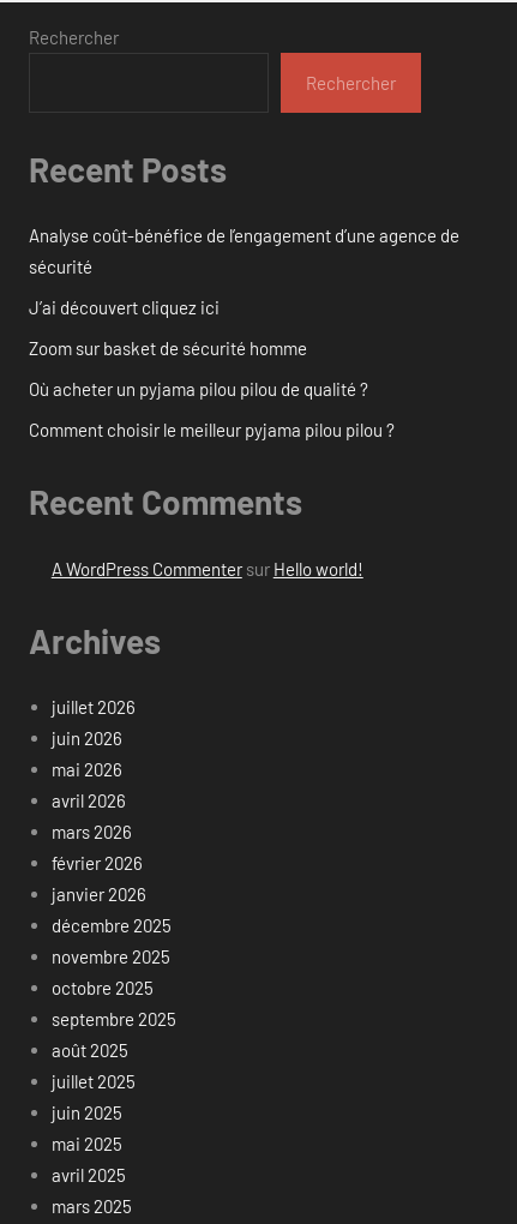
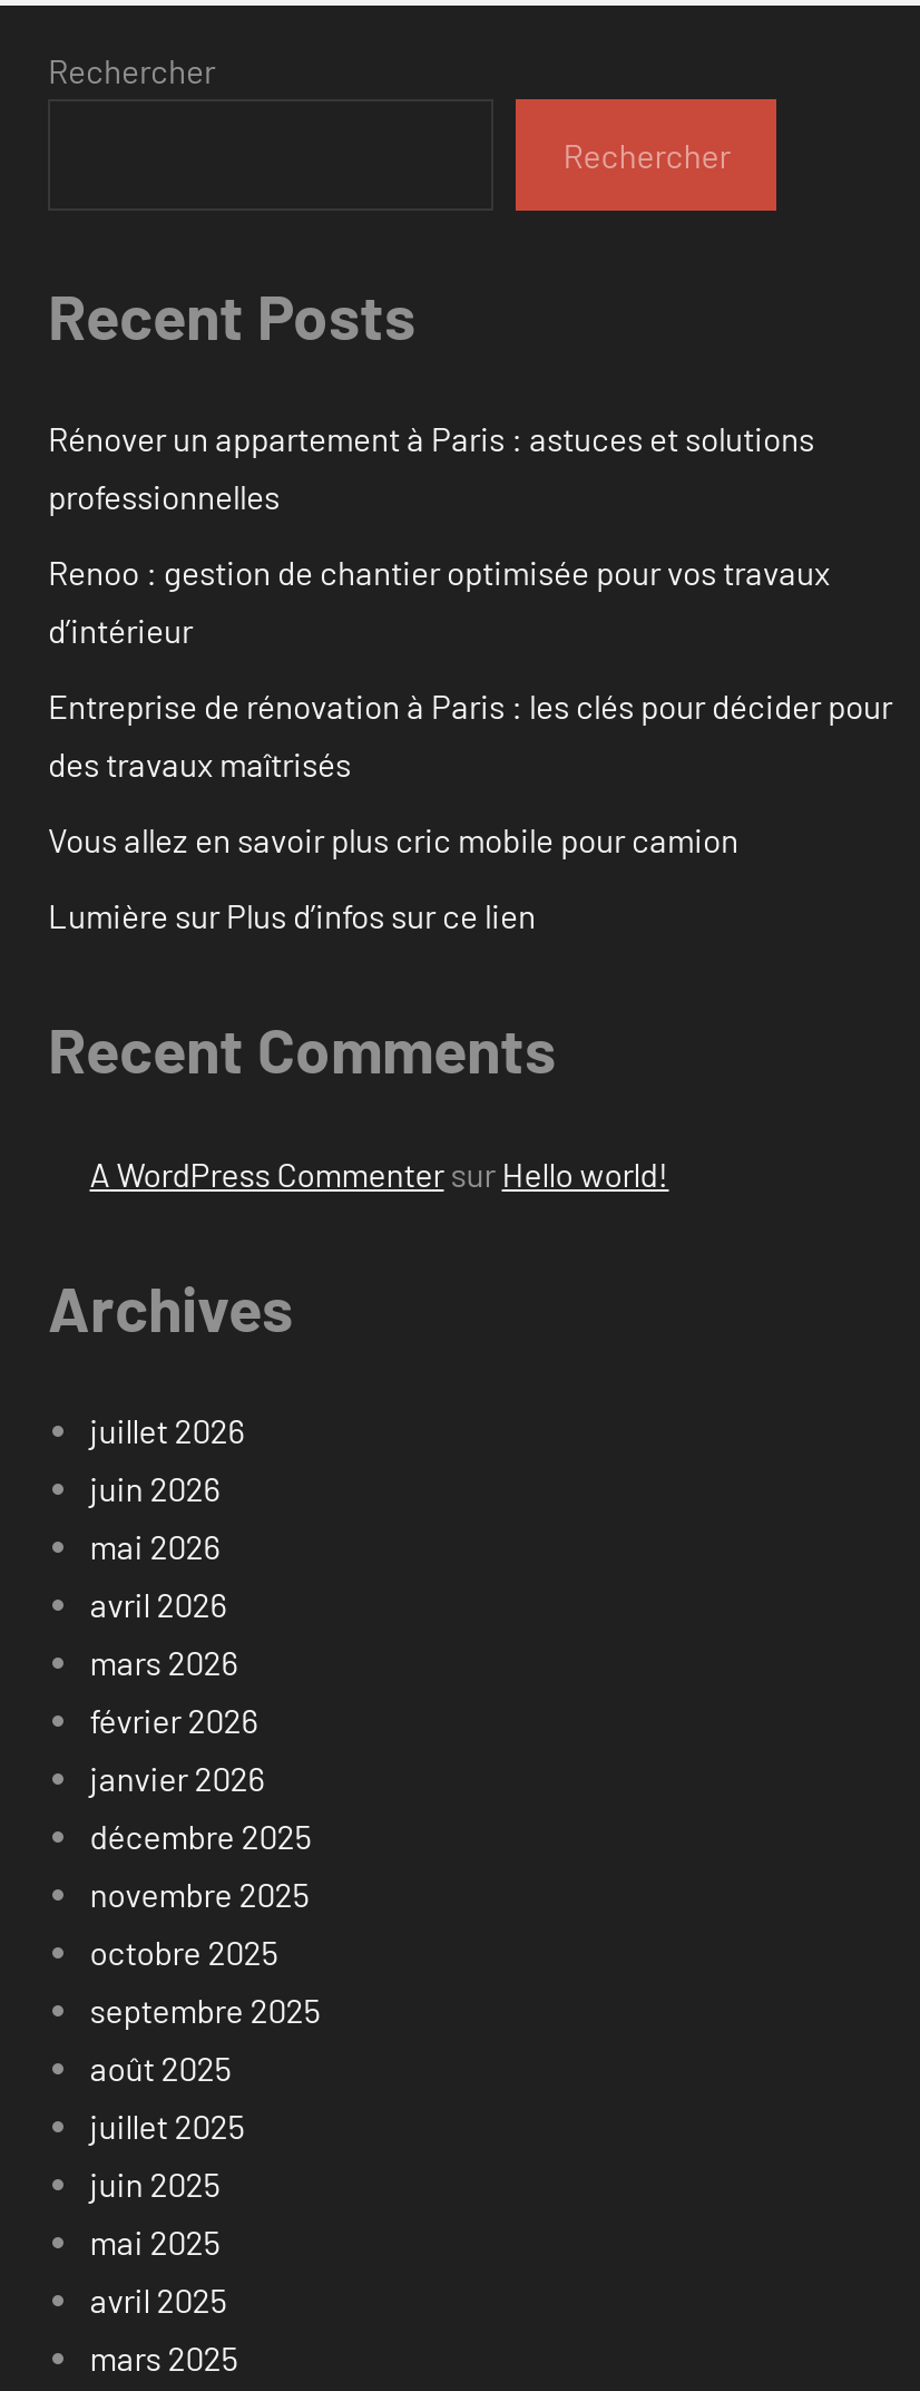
- Analyse coût-bénéfice de l’engagement d’une agence de
- sécurité
+ Rénover un appartement à Paris : astuces et solutions
+ professionnelles

- J’ai découvert cliquez ici
+ Renoo : gestion de chantier optimisée pour vos travaux
+ d’intérieur

- Zoom sur basket de sécurité homme
+ Entreprise de rénovation à Paris : les clés pour décider pour
+ des travaux maîtrisés

- Où acheter un pyjama pilou pilou de qualité ?
+ Vous allez en savoir plus cric mobile pour camion

- Comment choisir le meilleur pyjama pilou pilou ?
+ Lumière sur Plus d’infos sur ce lien
